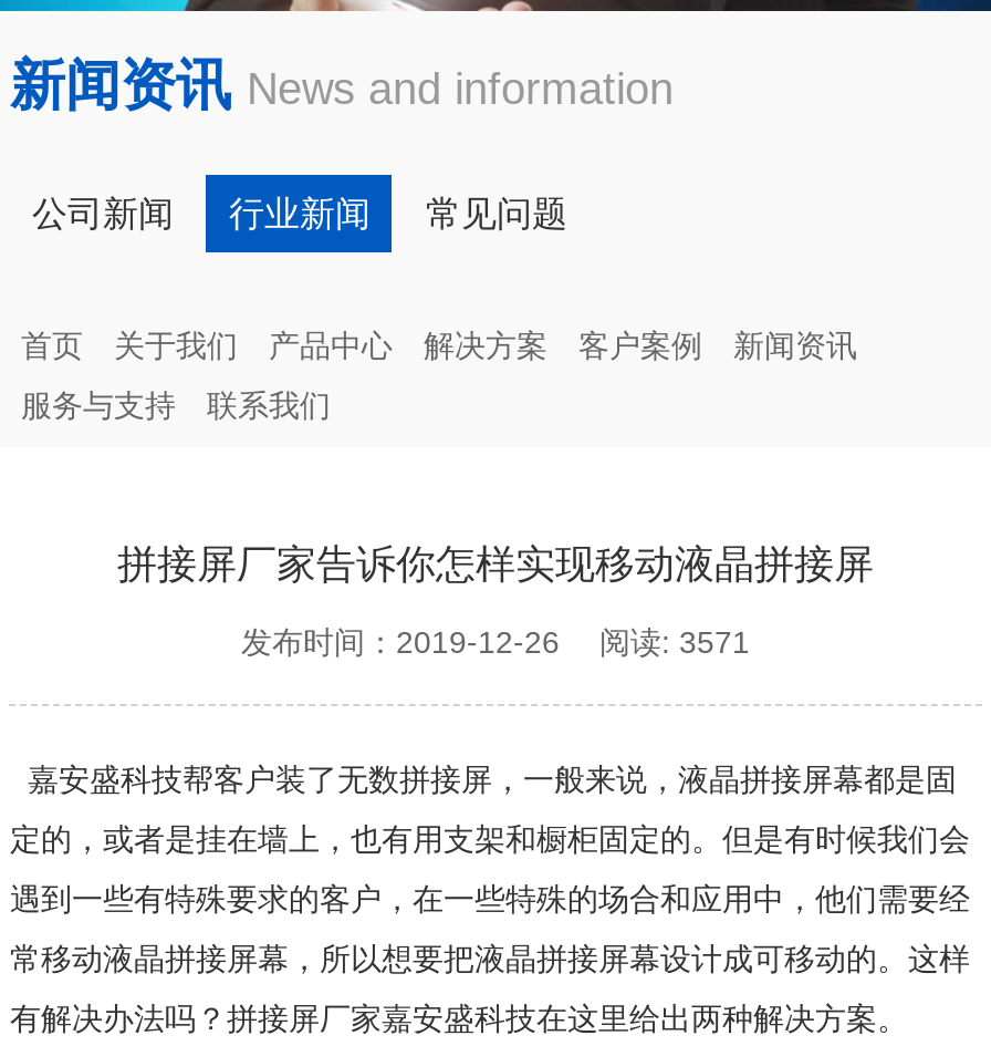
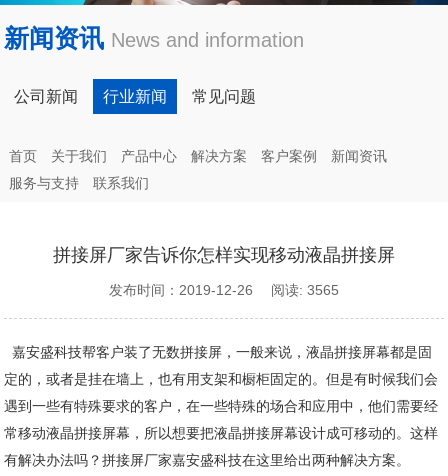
- 发布时间：2019-12-26 阅读: 3571
+ 发布时间：2019-12-26 阅读: 3565
